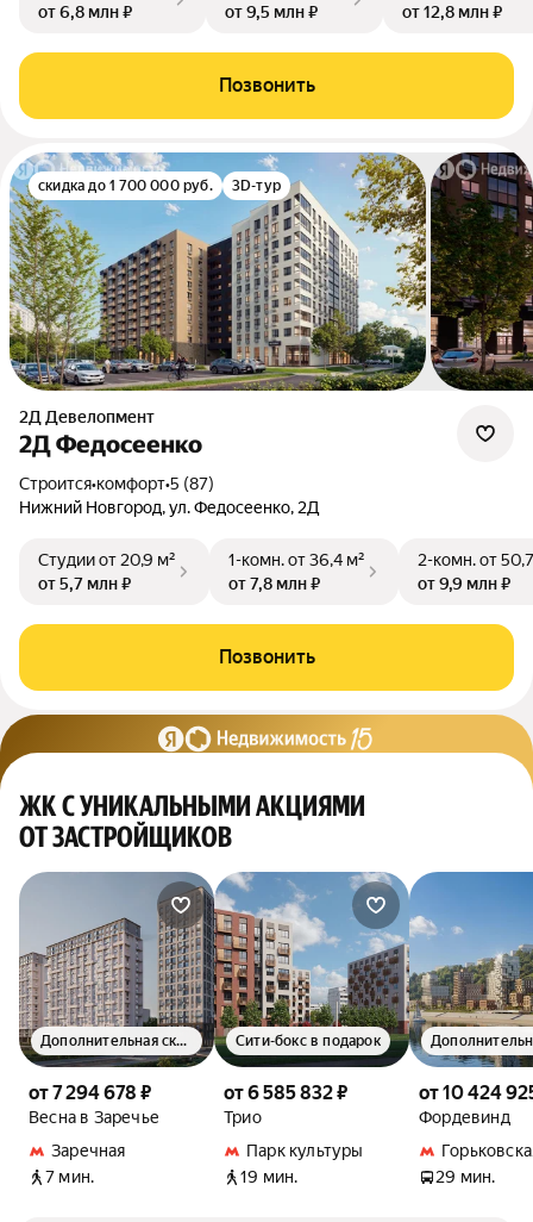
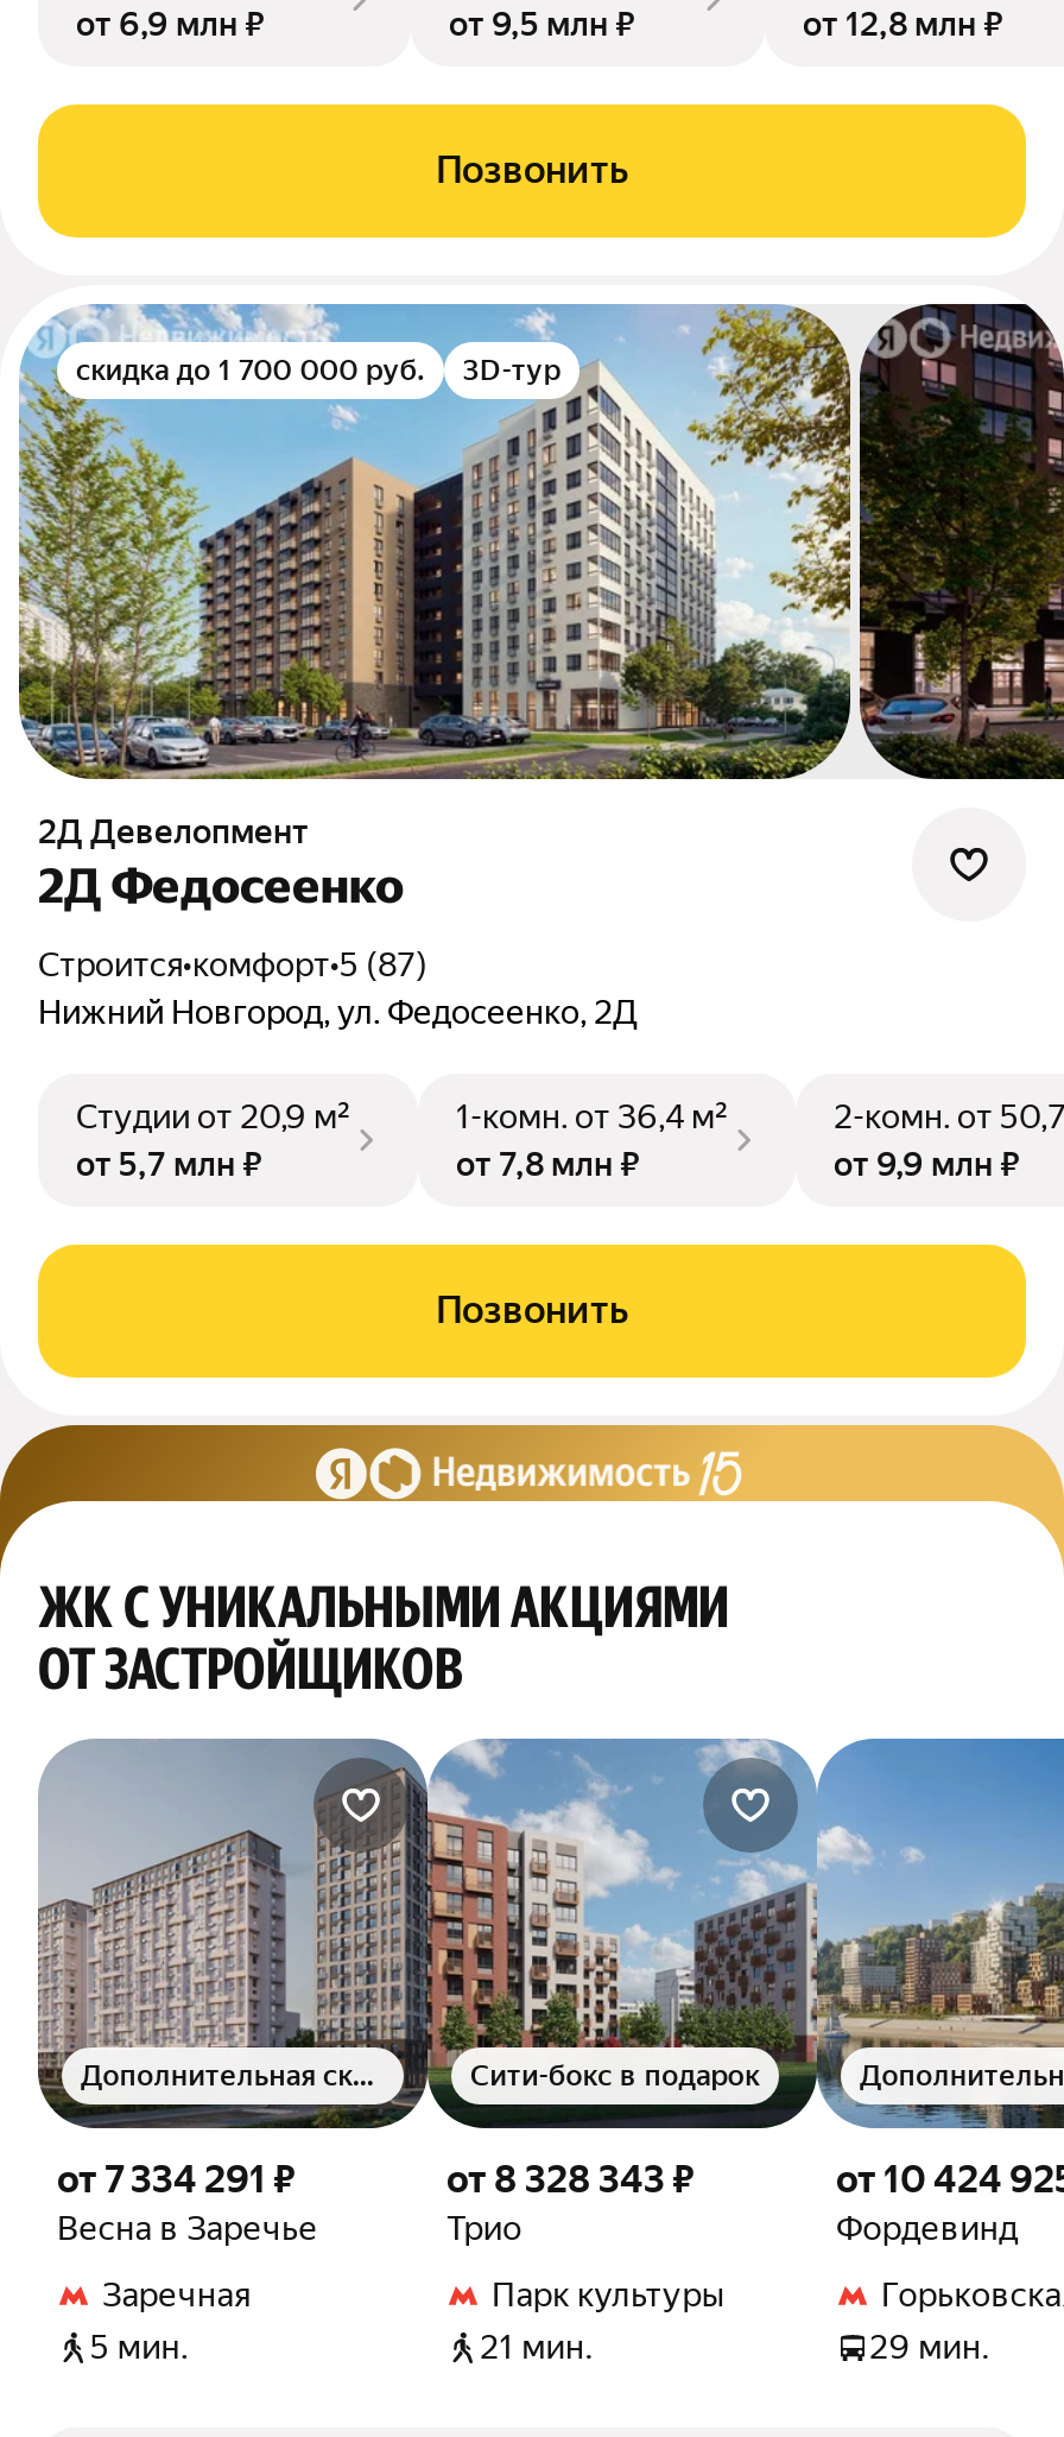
- от 6,8 млн ₽
+ от 6,9 млн ₽

- от 7 294 678 ₽
+ от 7 334 291 ₽

- от 6 585 832 ₽
+ от 8 328 343 ₽

- 7 мин.
+ 5 мин.

- 19 мин.
+ 21 мин.
